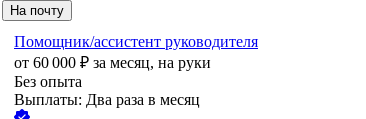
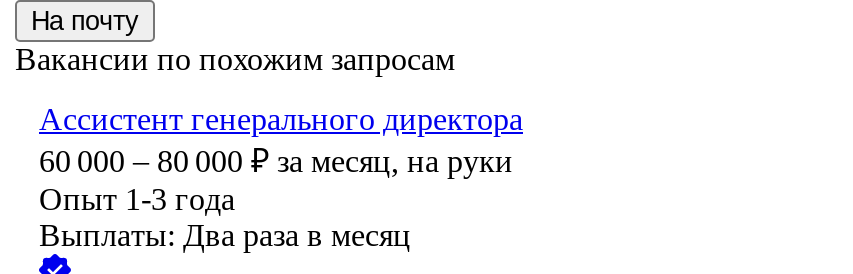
- Помощник/ассистент руководителя
- от 60 000 ₽ за месяц, на руки
- Без опыта
+ Вакансии по похожим запросам
+ Ассистент генерального директора
+ 60 000 – 80 000 ₽ за месяц, на руки
+ Опыт 1-3 года
